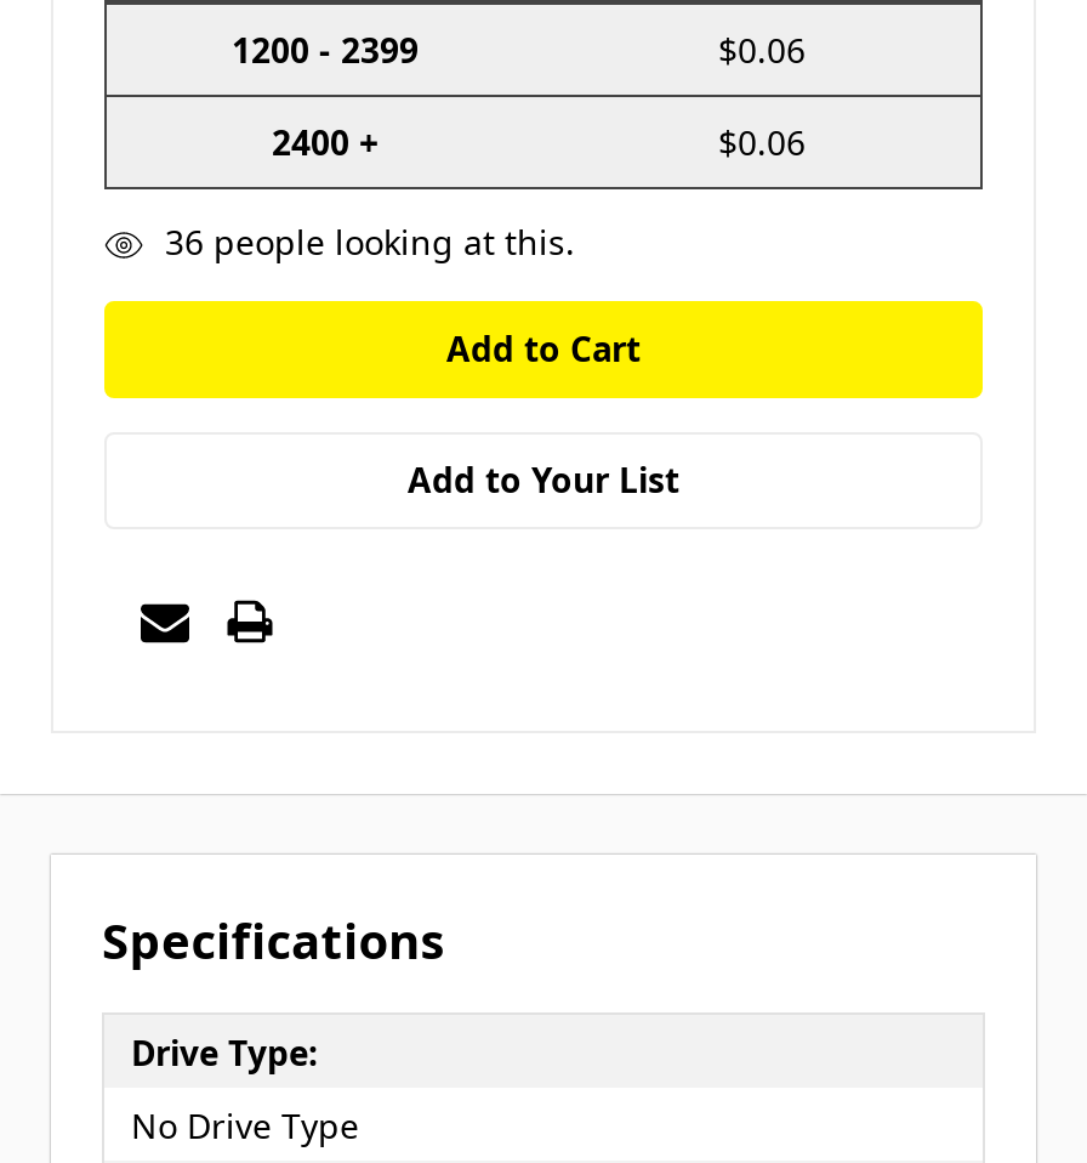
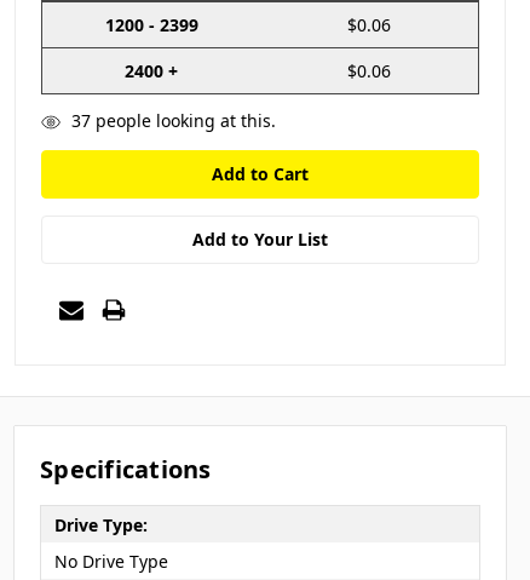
- 36 people looking at this.
+ 37 people looking at this.
